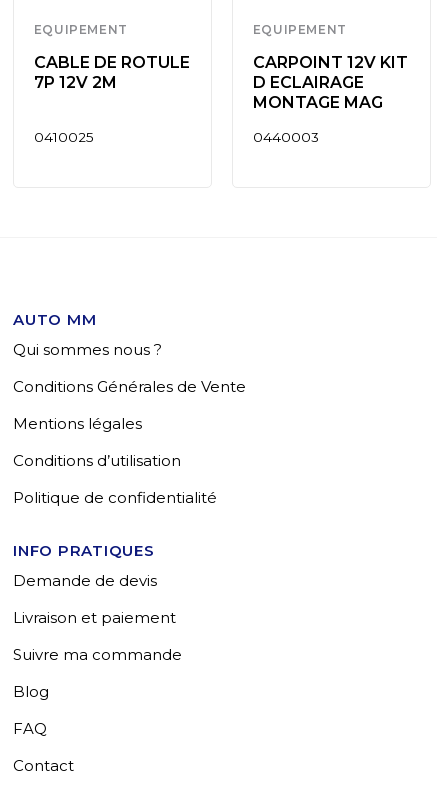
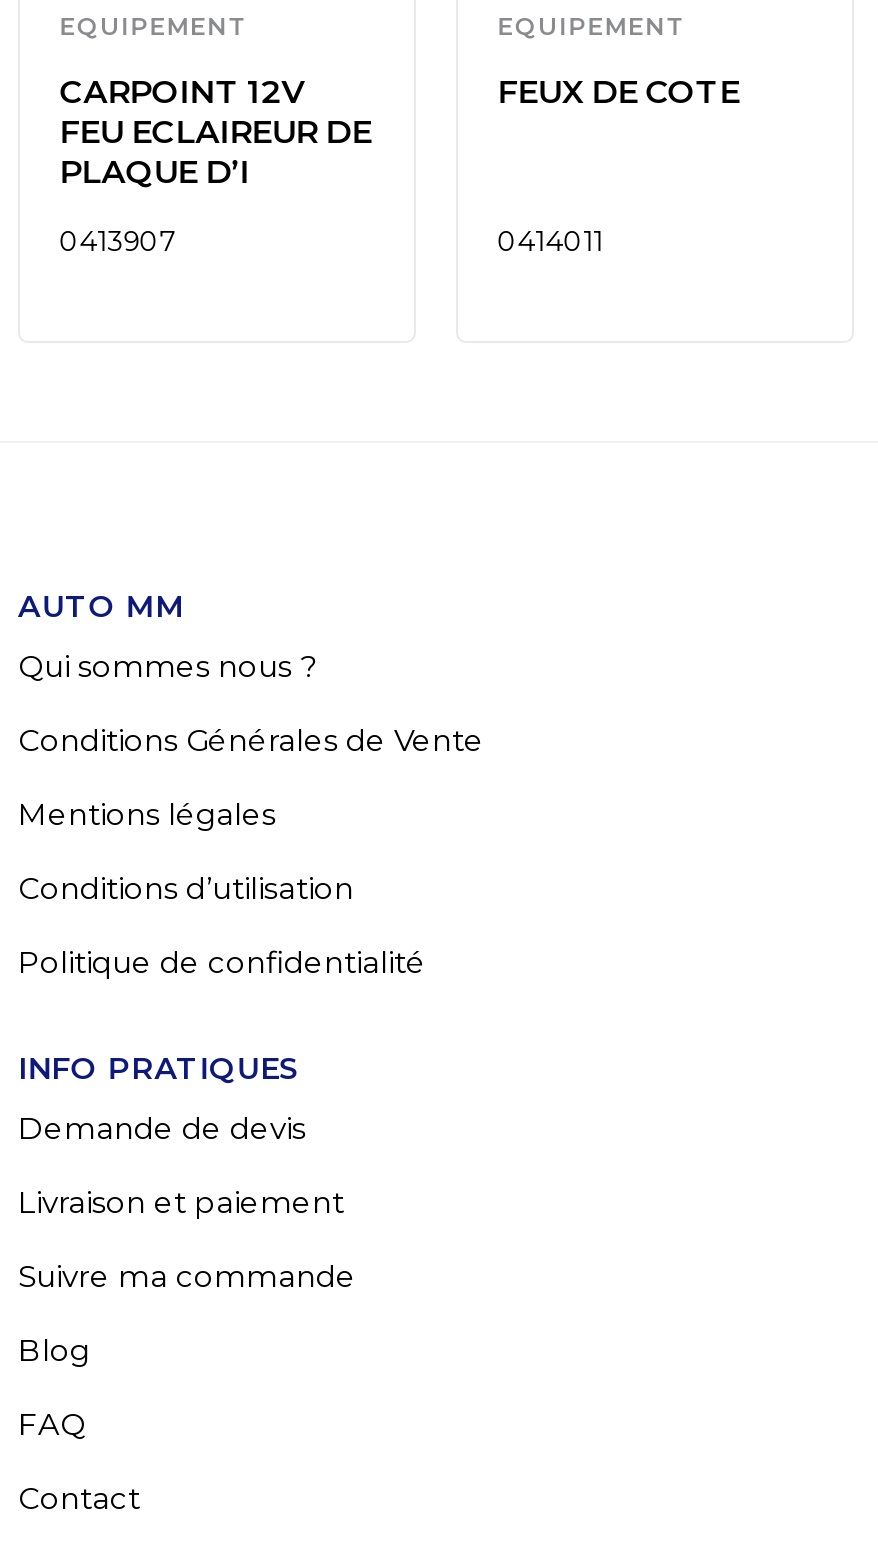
- CABLE DE ROTULE
- 7P 12V 2M
+ CARPOINT 12V
+ FEU ECLAIREUR DE
+ PLAQUE D’I

- CARPOINT 12V KIT
- D ECLAIRAGE
- MONTAGE MAG
+ FEUX DE COTE

- 0410025
+ 0413907

- 0440003
+ 0414011
